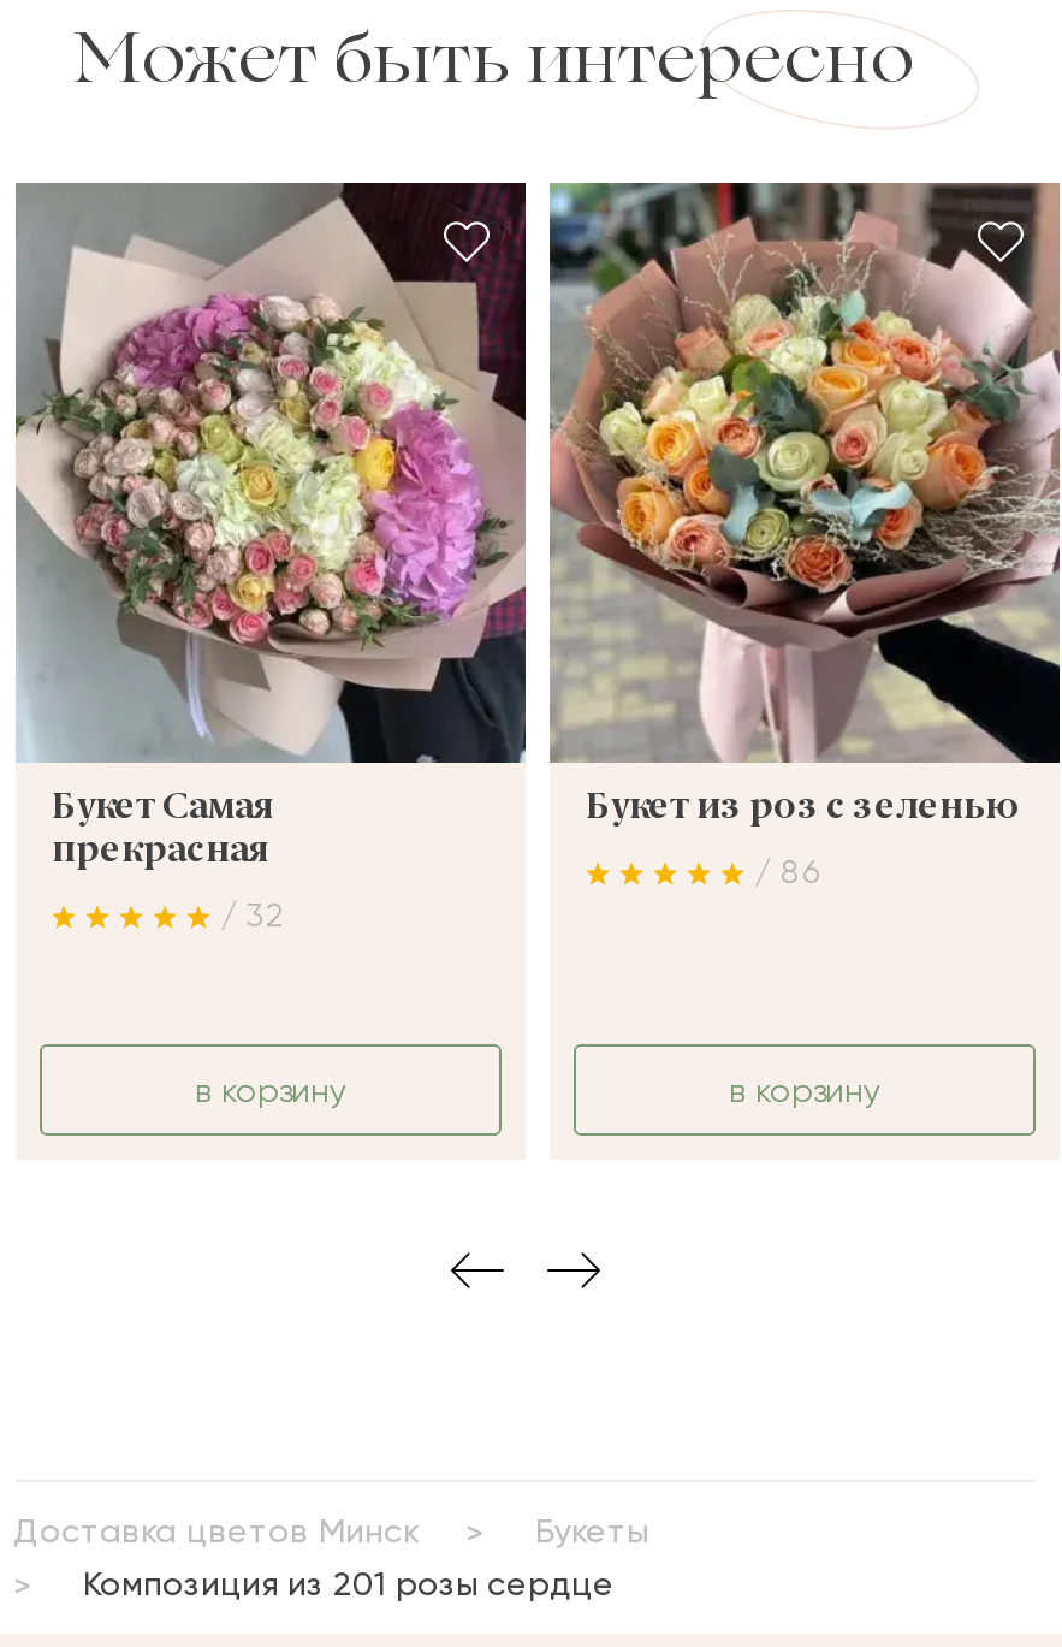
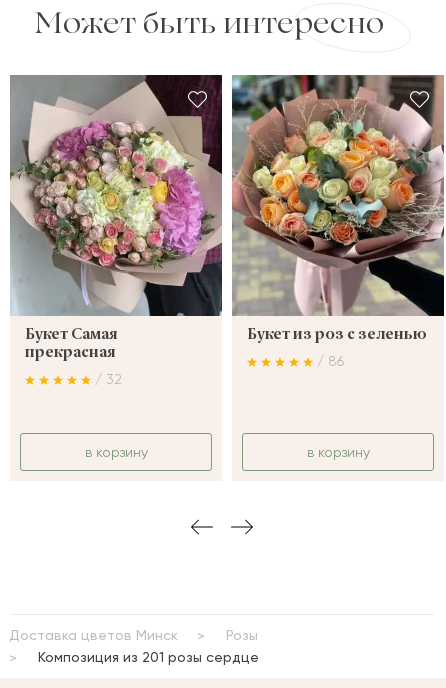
- Букеты
+ Розы
